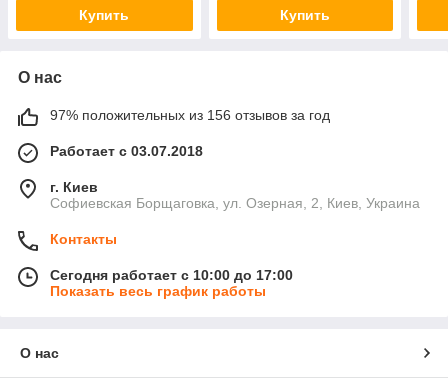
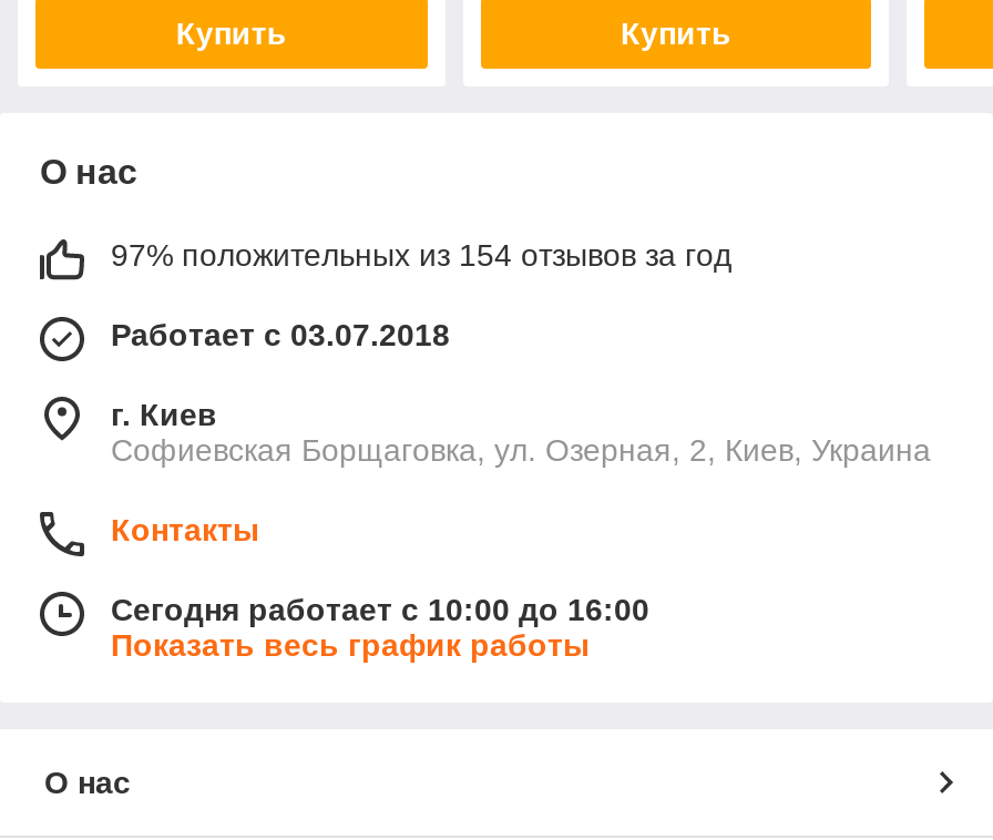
- 97% положительных из 156 отзывов за год
+ 97% положительных из 154 отзывов за год

- Сегодня работает с 10:00 до 17:00
+ Сегодня работает с 10:00 до 16:00
